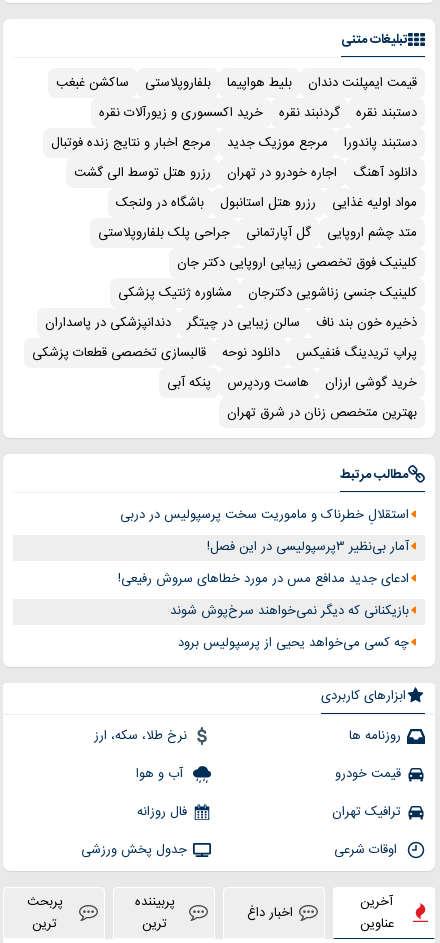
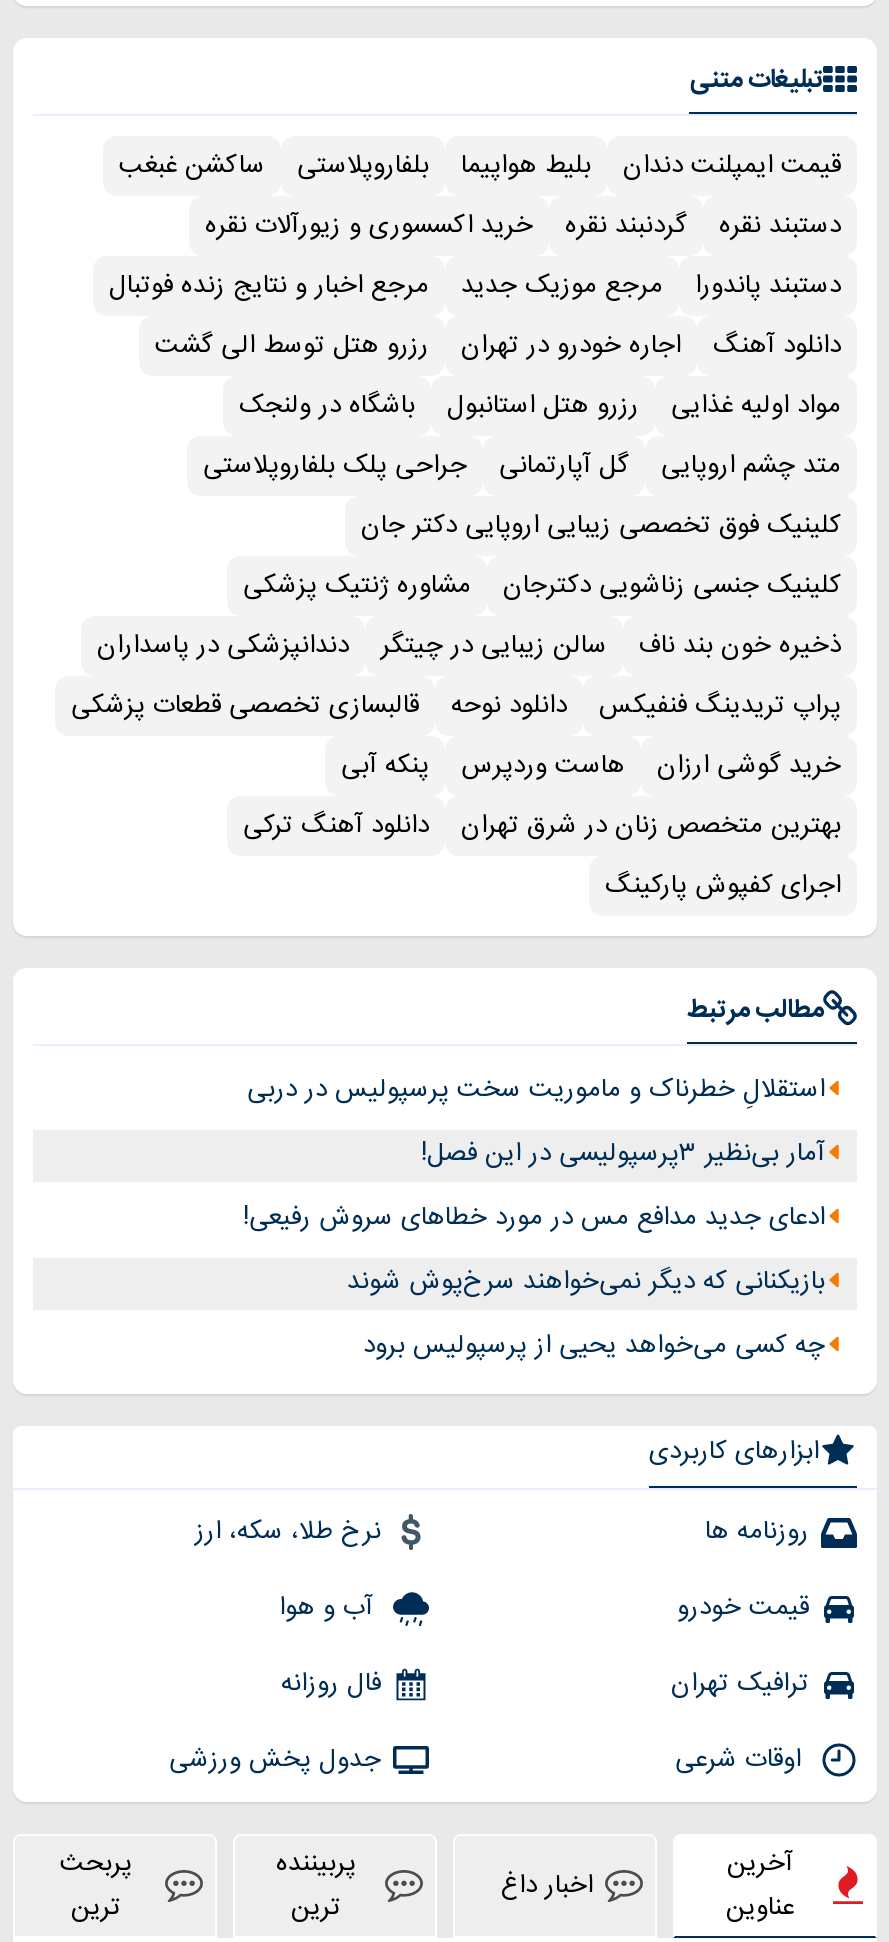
+ دانلود آهنگ ترکی
+ اجرای کفپوش پارکینگ
